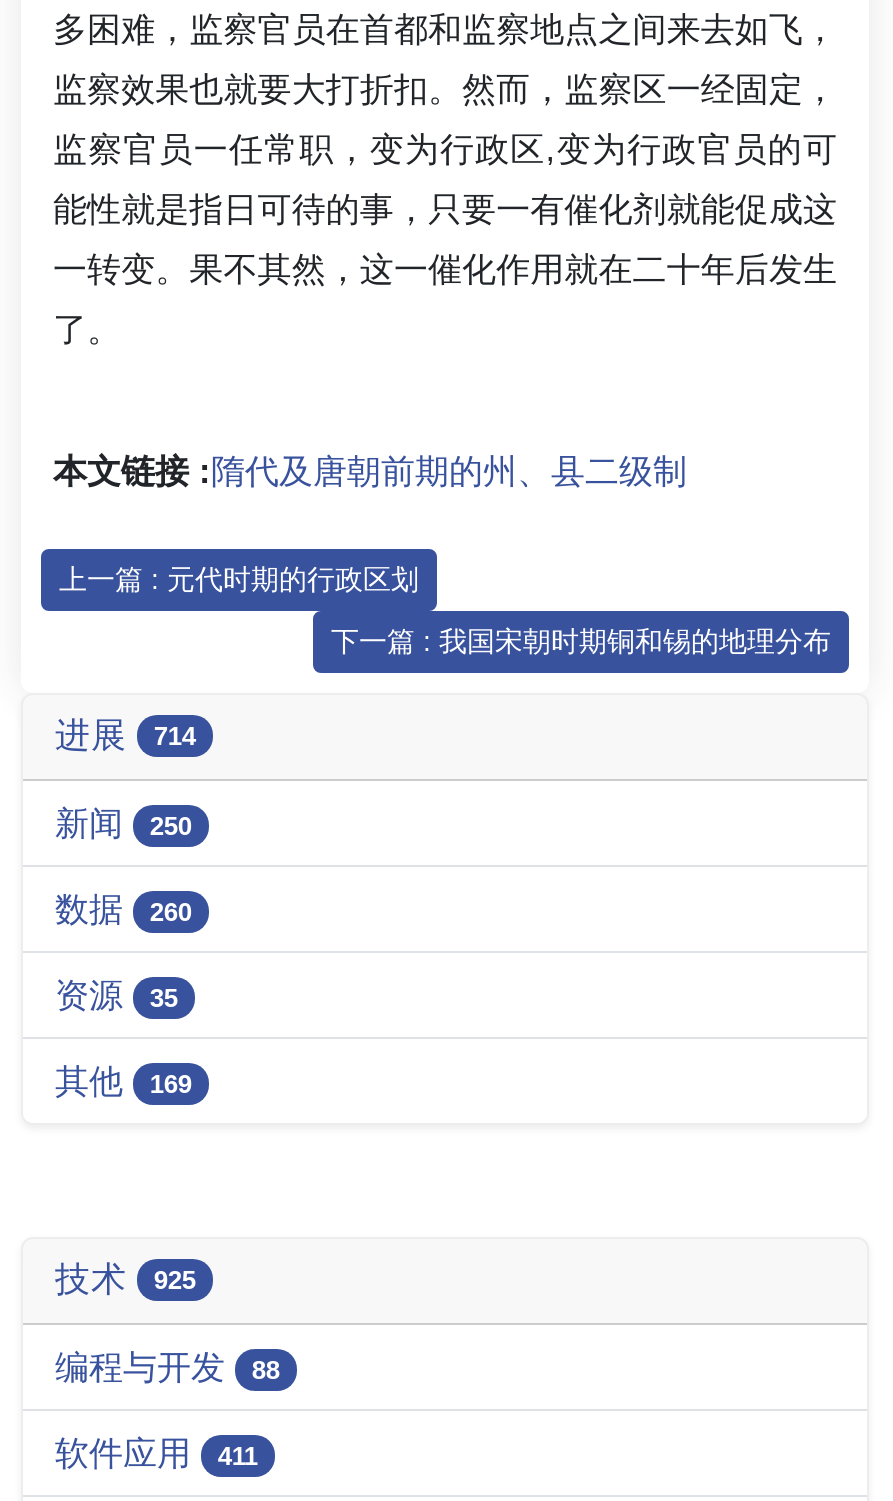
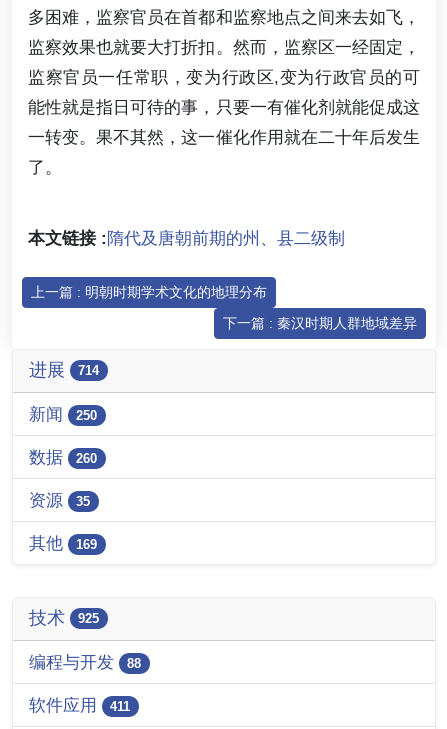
- 上一篇 : 元代时期的行政区划
+ 上一篇 : 明朝时期学术文化的地理分布

- 下一篇 : 我国宋朝时期铜和锡的地理分布
+ 下一篇 : 秦汉时期人群地域差异
